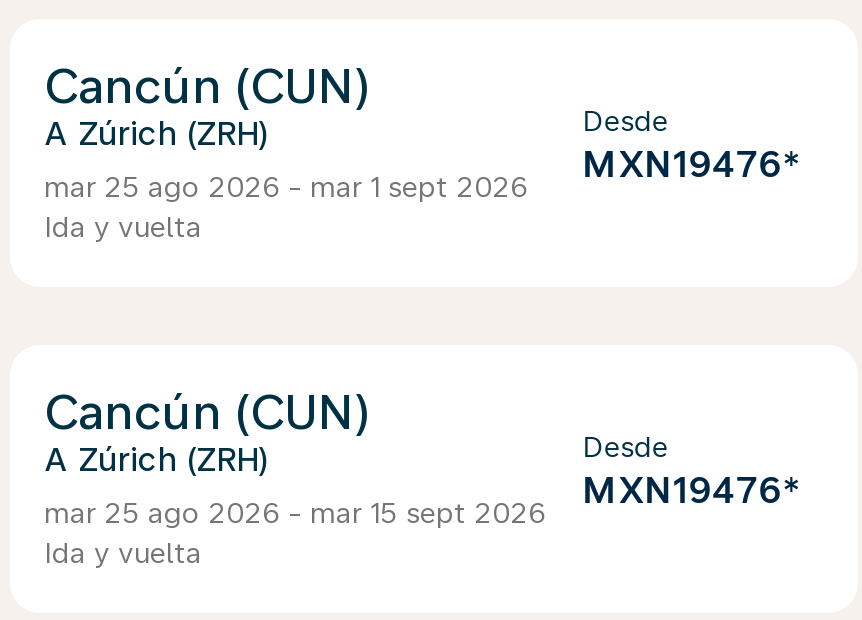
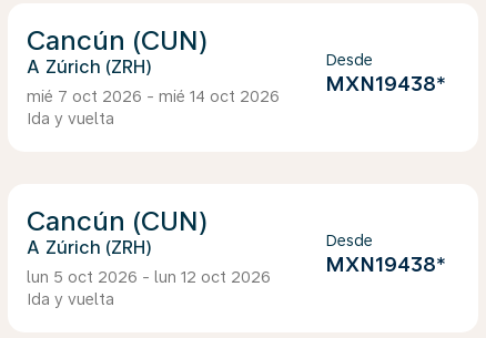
- MXN19476*
+ MXN19438*

- mar 25 ago 2026 - mar 1 sept 2026
+ mié 7 oct 2026 - mié 14 oct 2026

- MXN19476*
+ MXN19438*

- mar 25 ago 2026 - mar 15 sept 2026
+ lun 5 oct 2026 - lun 12 oct 2026
